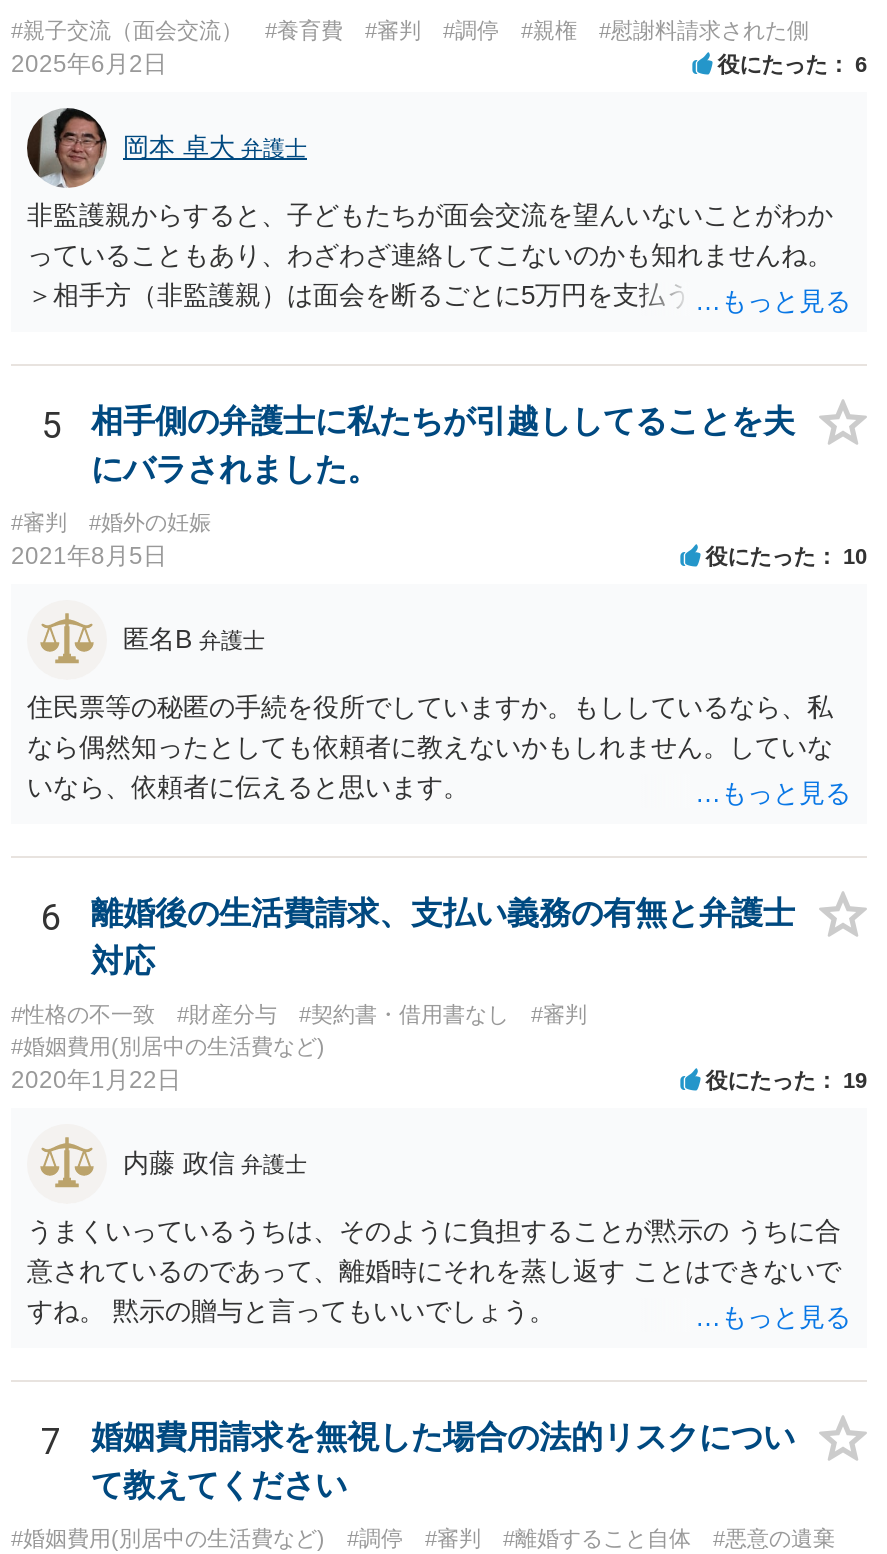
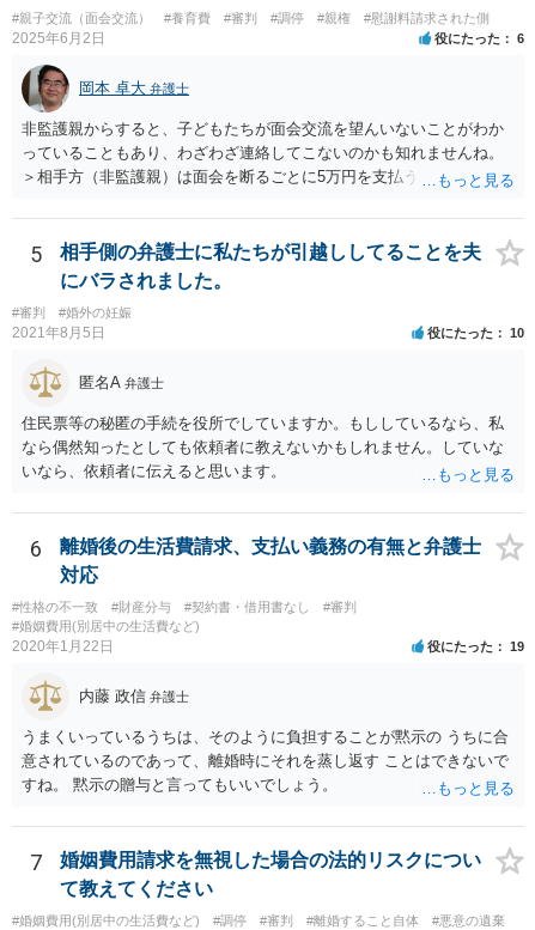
- 匿名B弁護士
+ 匿名A弁護士
